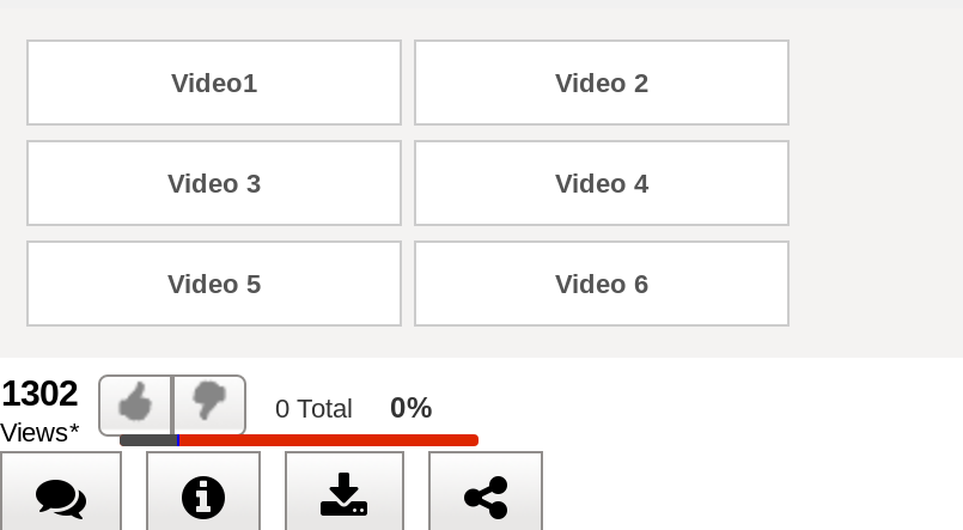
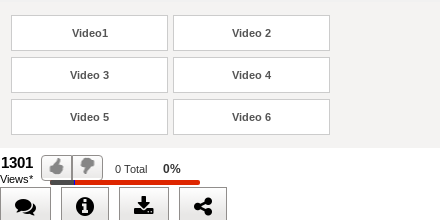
- 1302
+ 1301
